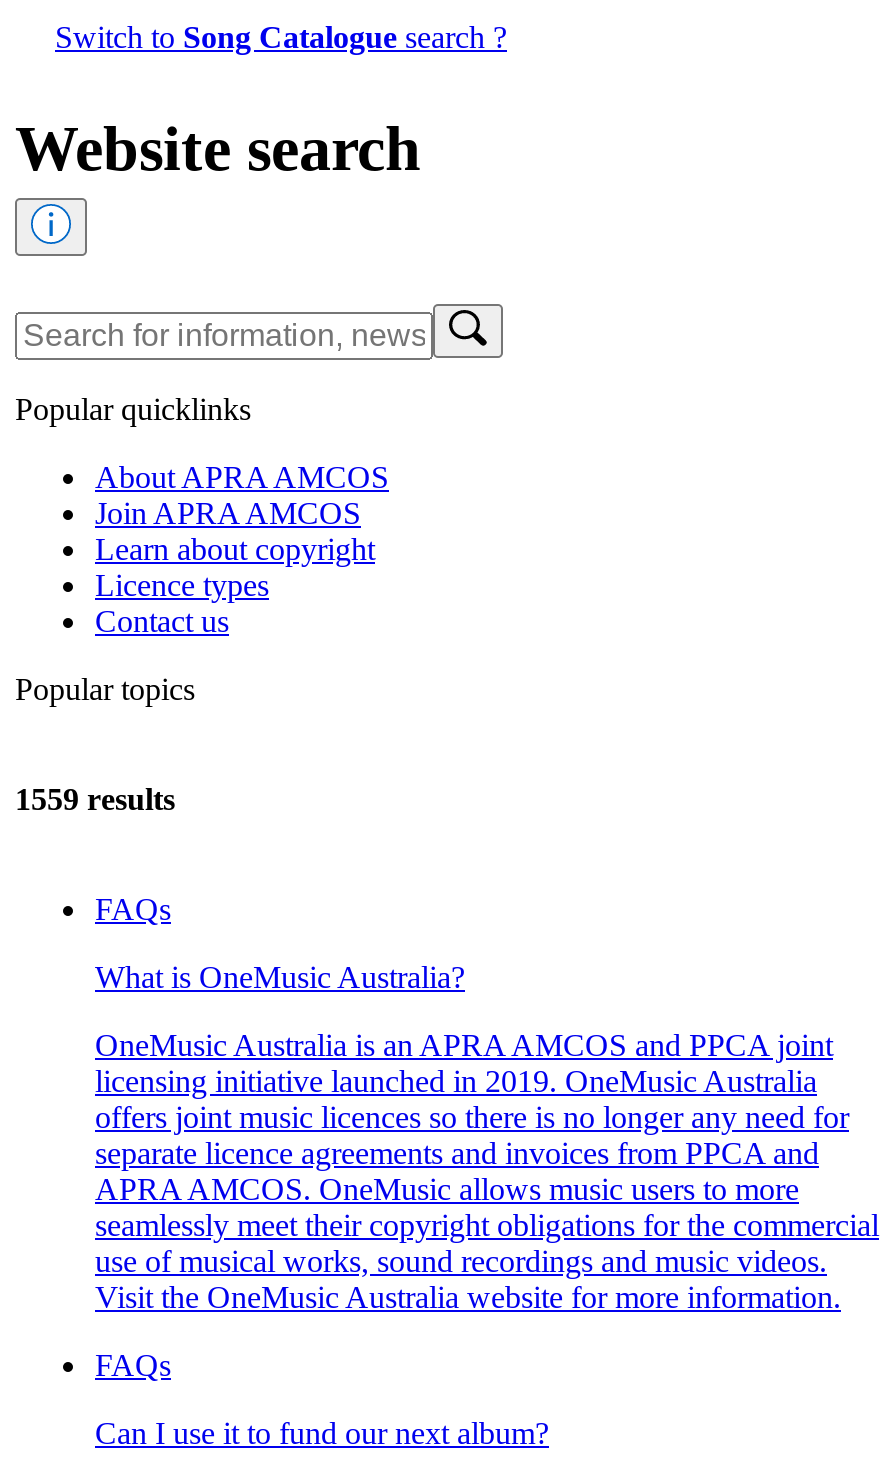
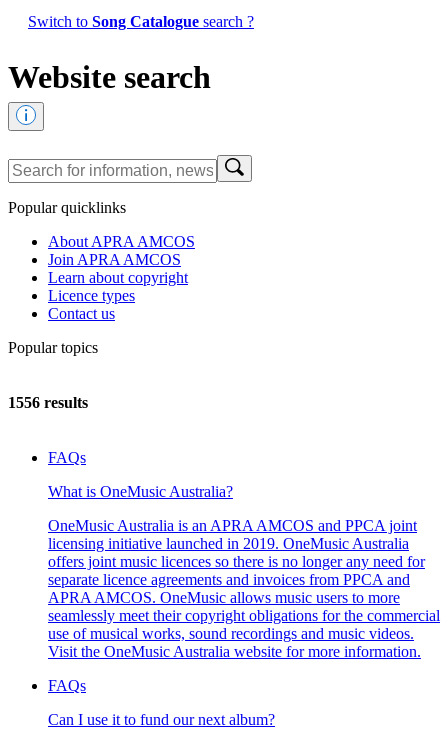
- 1559 results
+ 1556 results
